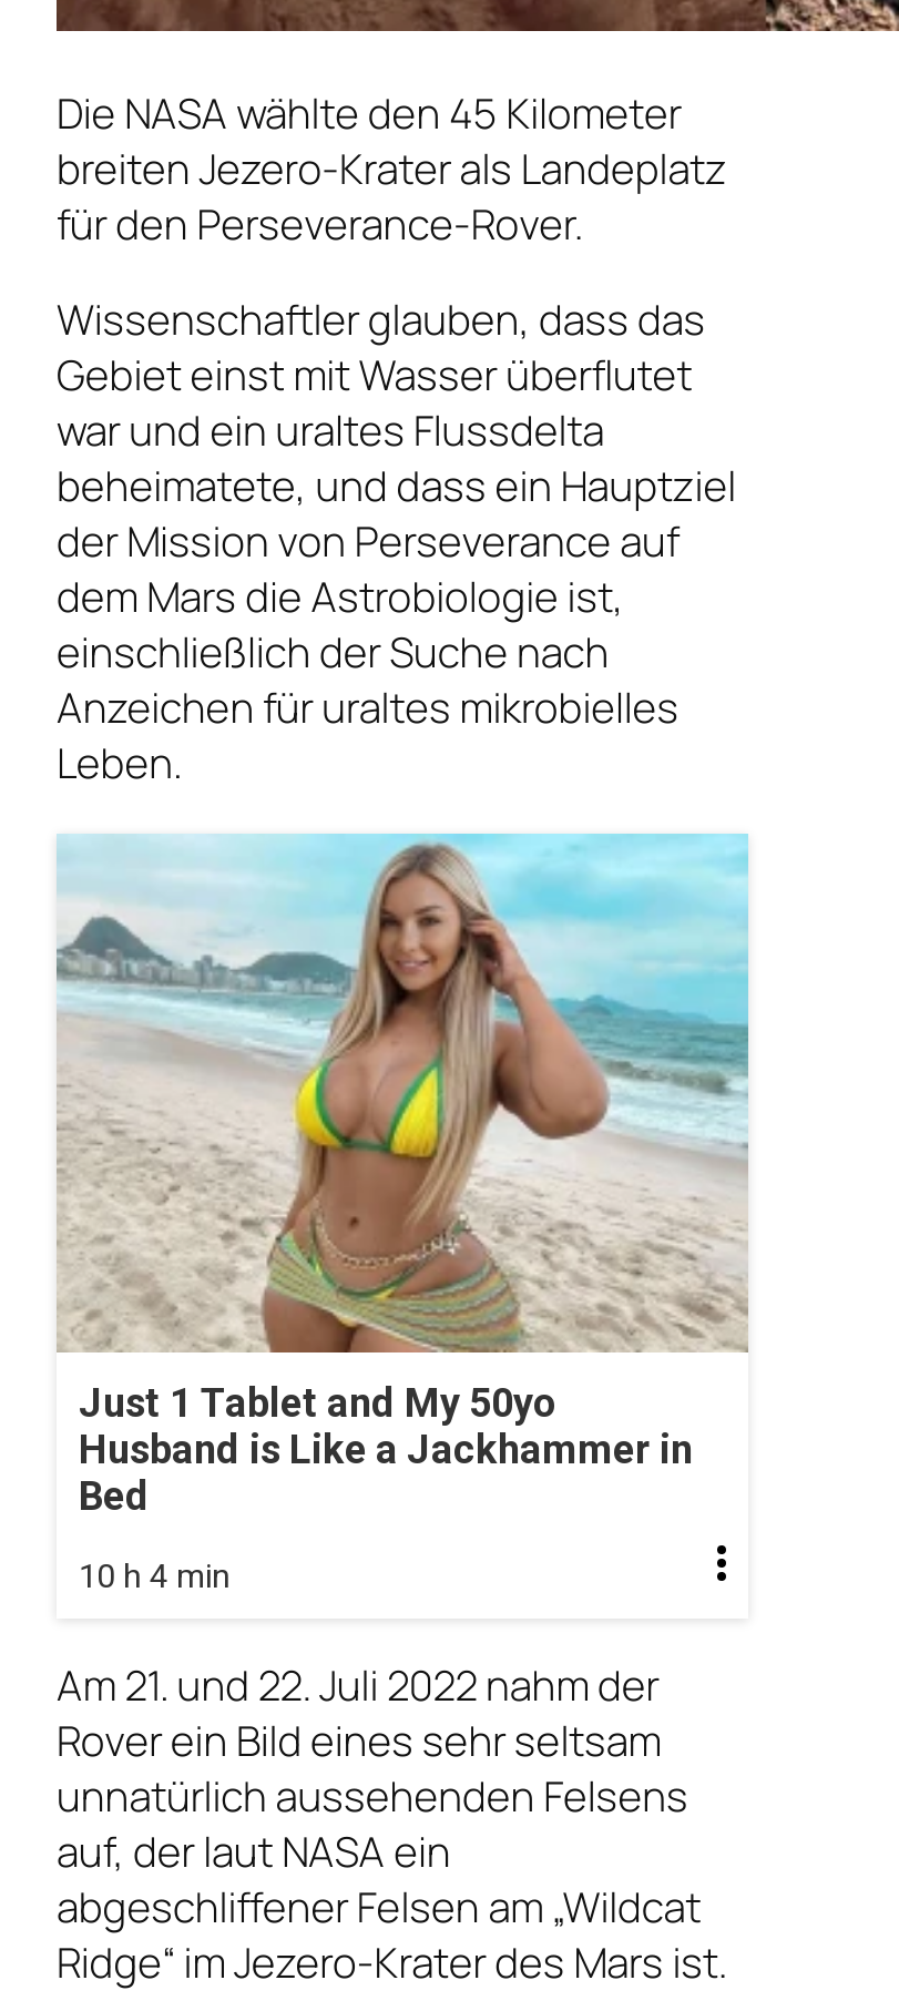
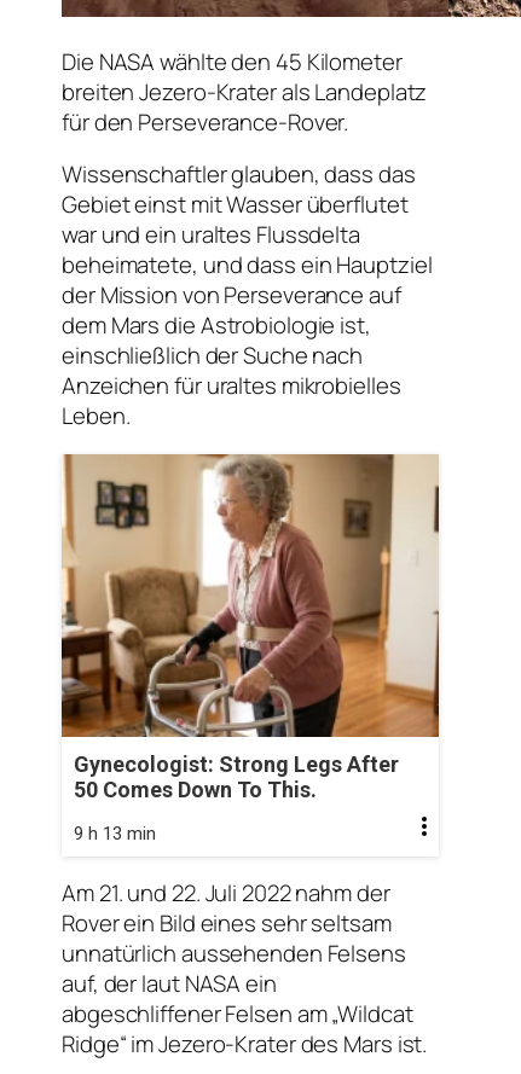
- [image]
- Just 1 Tablet and My 50yo
- Husband is Like a Jackhammer in
- Bed
+ [image]
+ Gynecologist: Strong Legs After
+ 50 Comes Down To This.

- 10 h 4 min
+ 9 h 13 min
